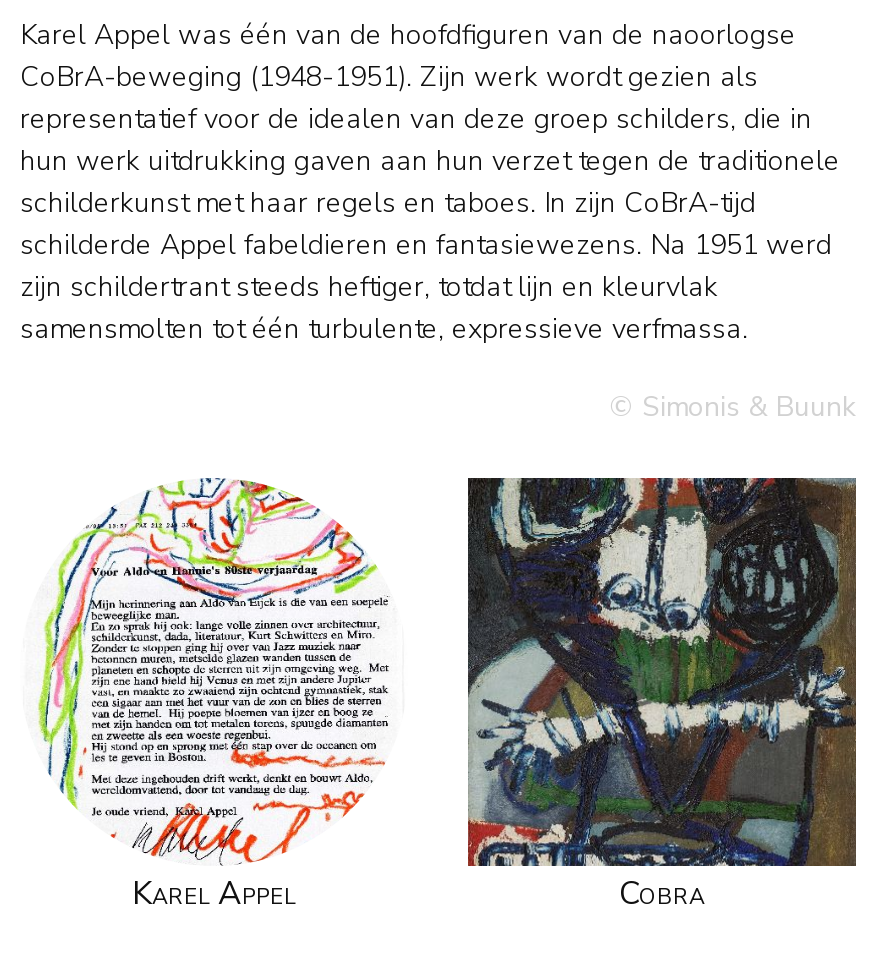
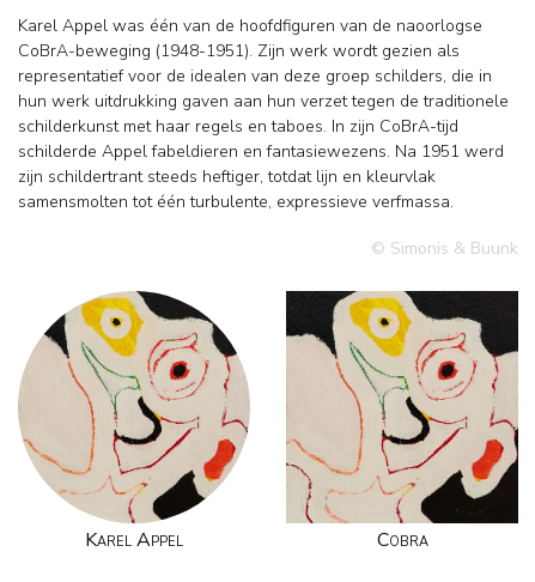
- [image]
+ [image]

- [image]
+ [image]
